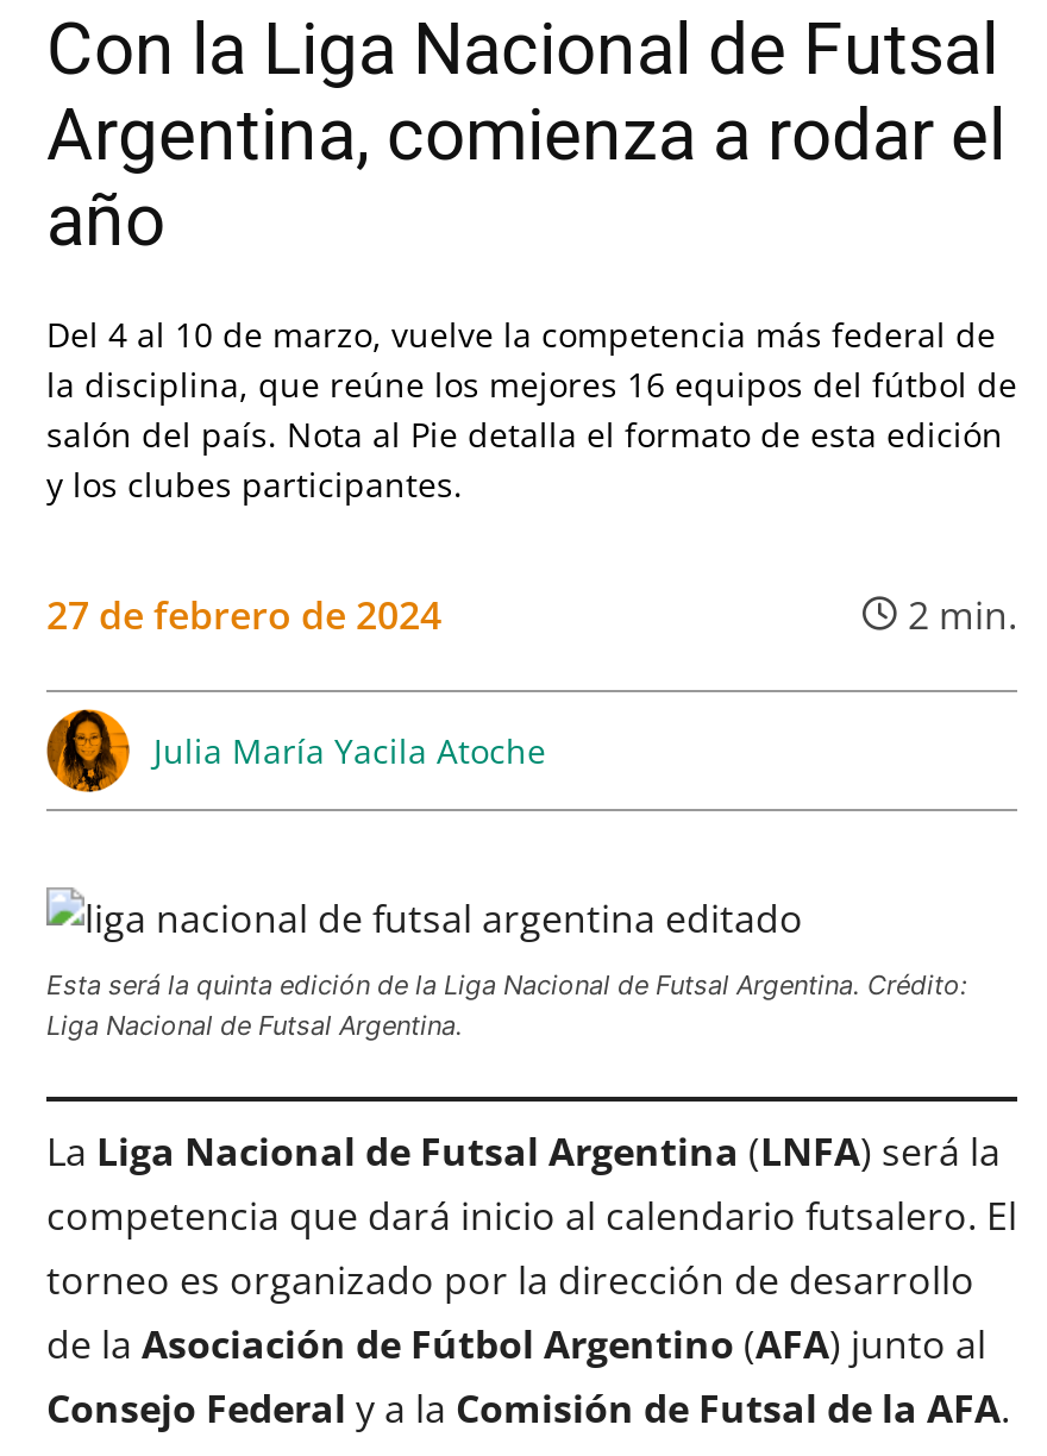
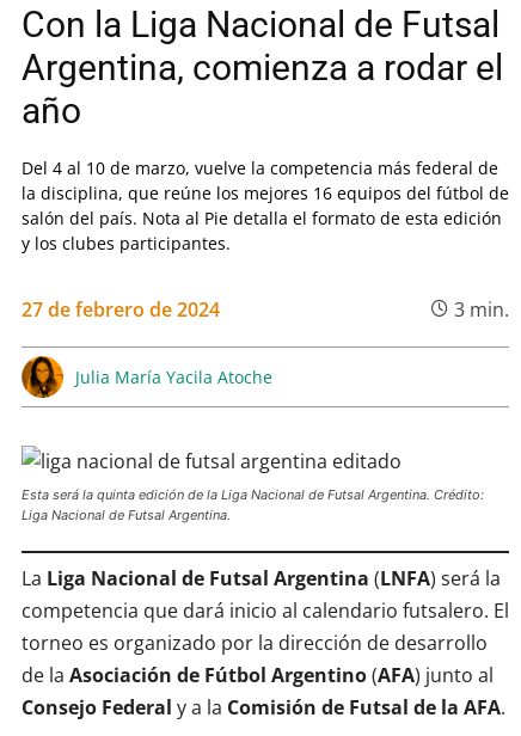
- 2 min.
+ 3 min.
